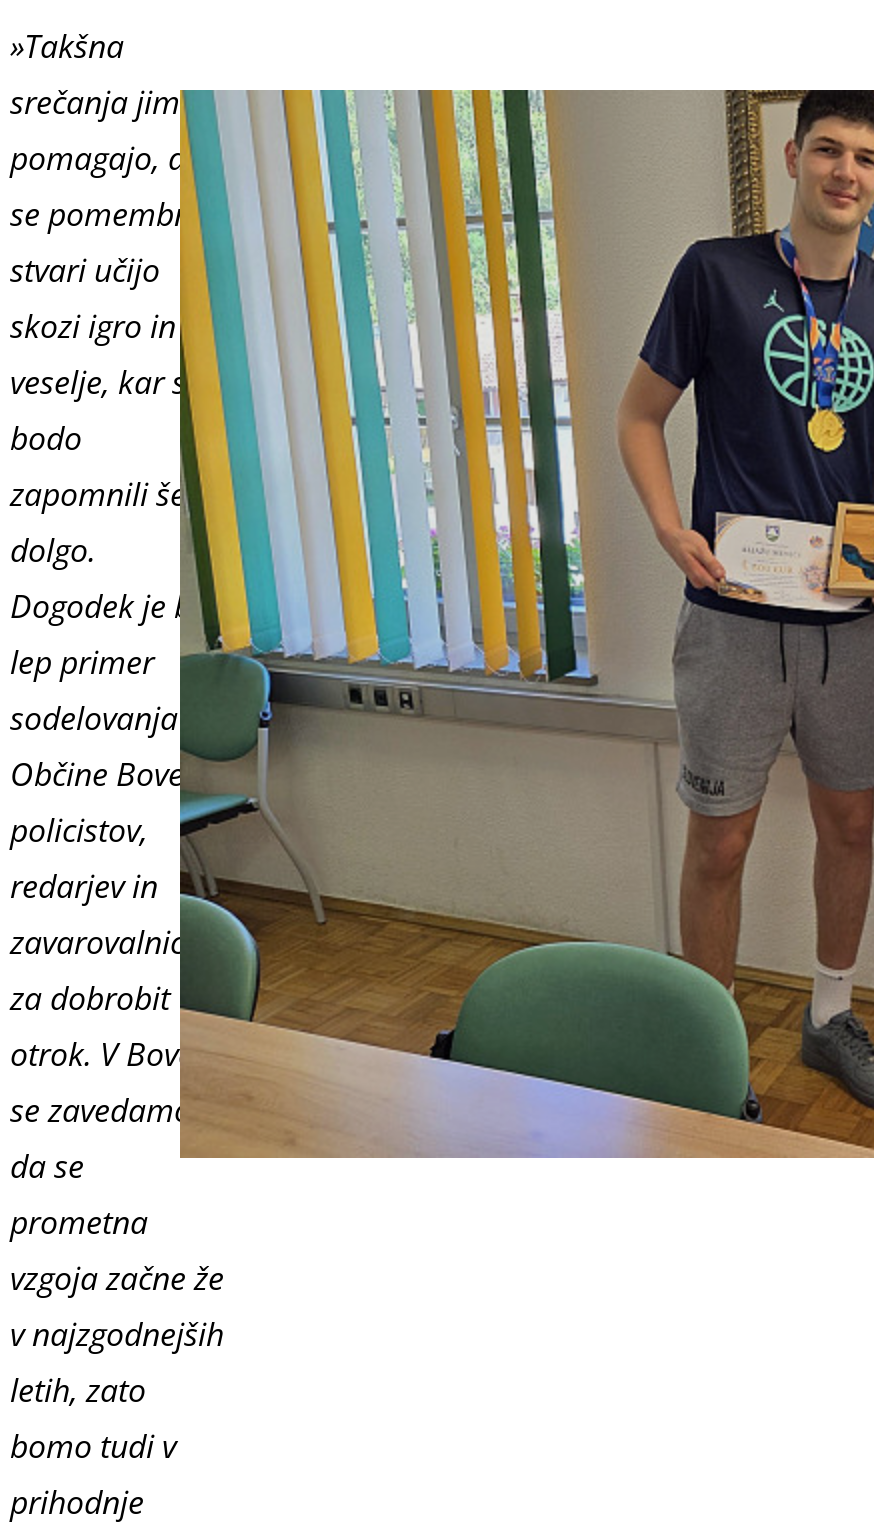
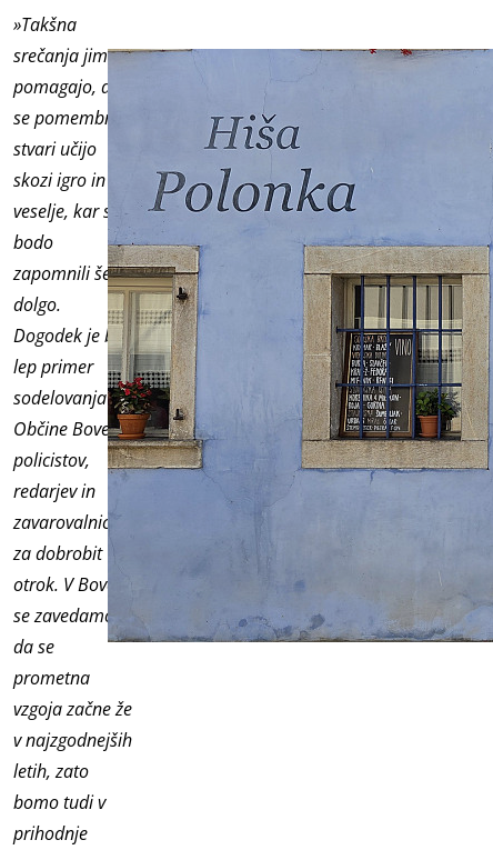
- [image]
+ [image]
